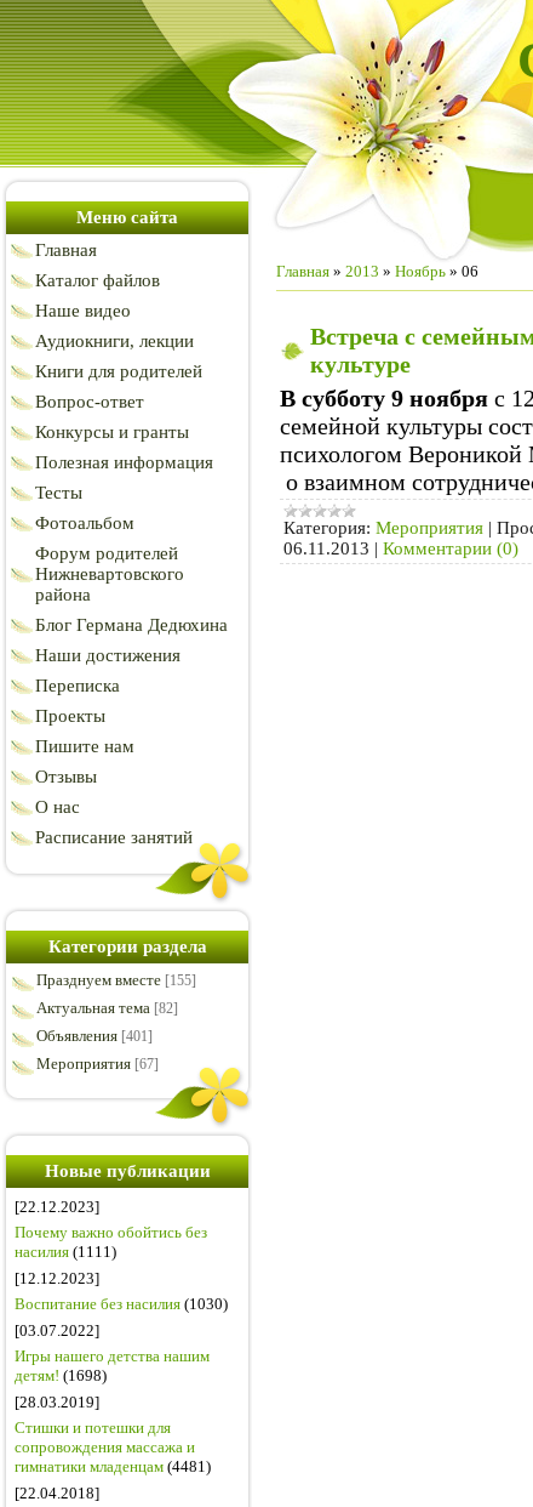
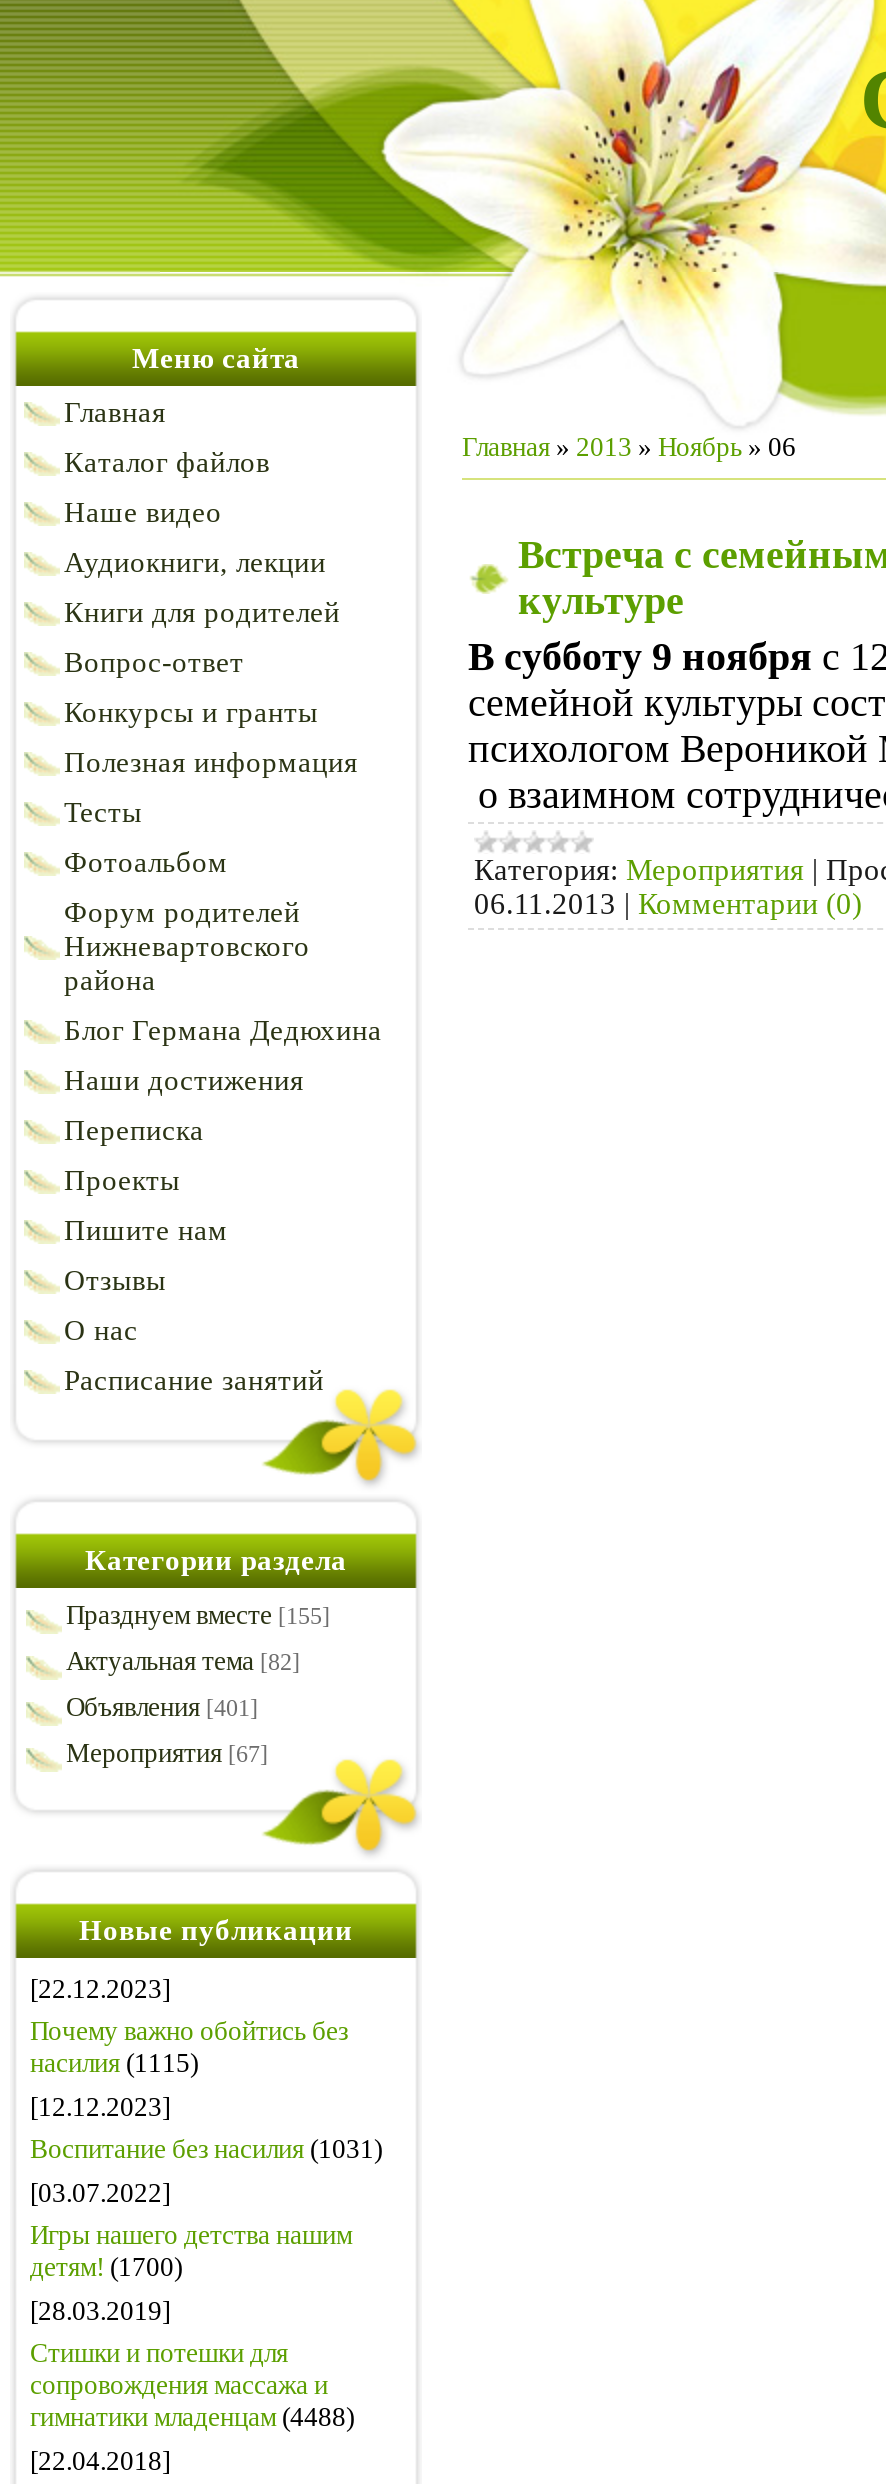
- насилия (1111)
+ насилия (1115)

- Воспитание без насилия (1030)
+ Воспитание без насилия (1031)

- детям! (1698)
+ детям! (1700)

- гимнатики младенцам (4481)
+ гимнатики младенцам (4488)
